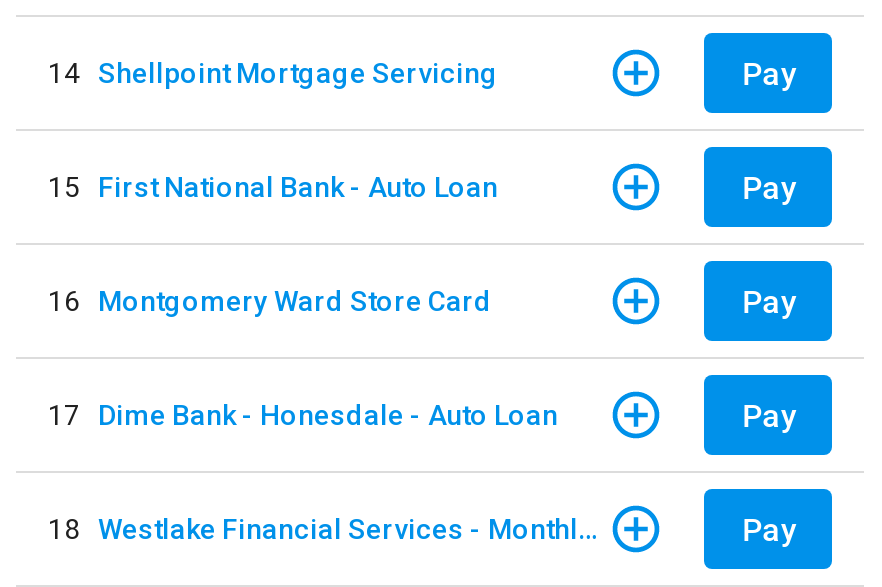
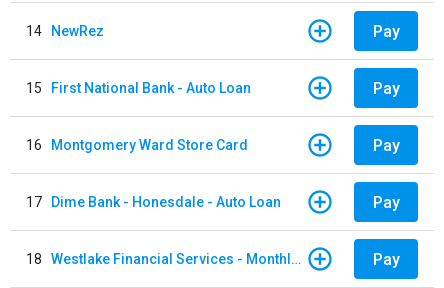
- 14 Shellpoint Mortgage Servicing
+ 14 NewRez
